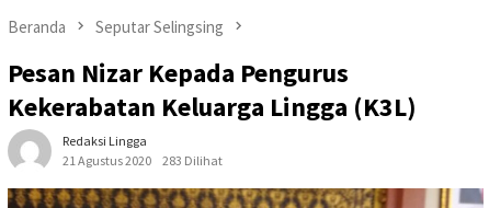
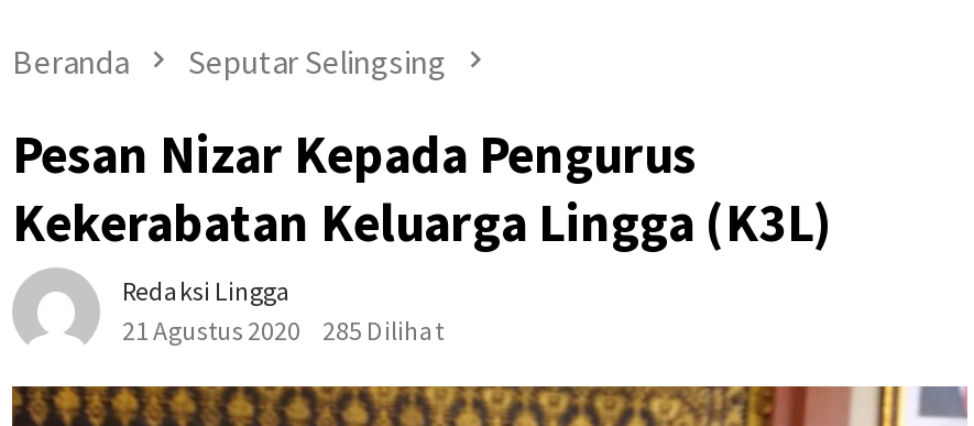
- 21 Agustus 2020 283 Dilihat
+ 21 Agustus 2020 285 Dilihat
